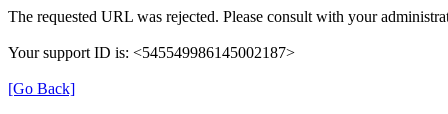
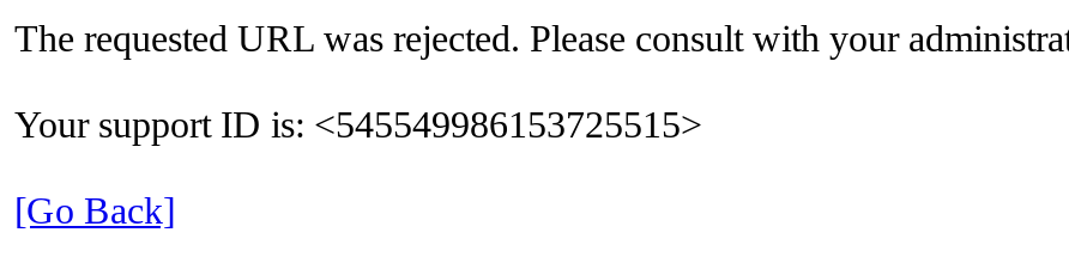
- Your support ID is: <545549986145002187>
+ Your support ID is: <545549986153725515>
